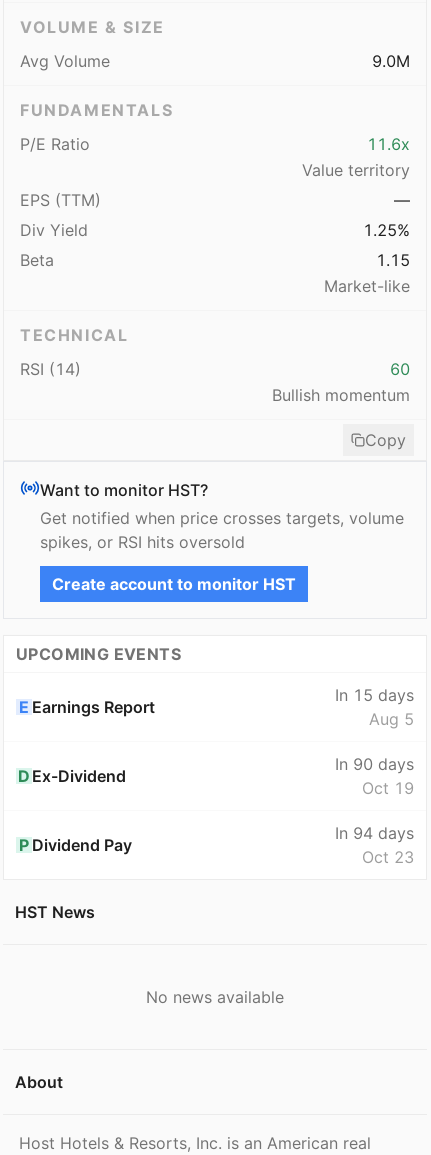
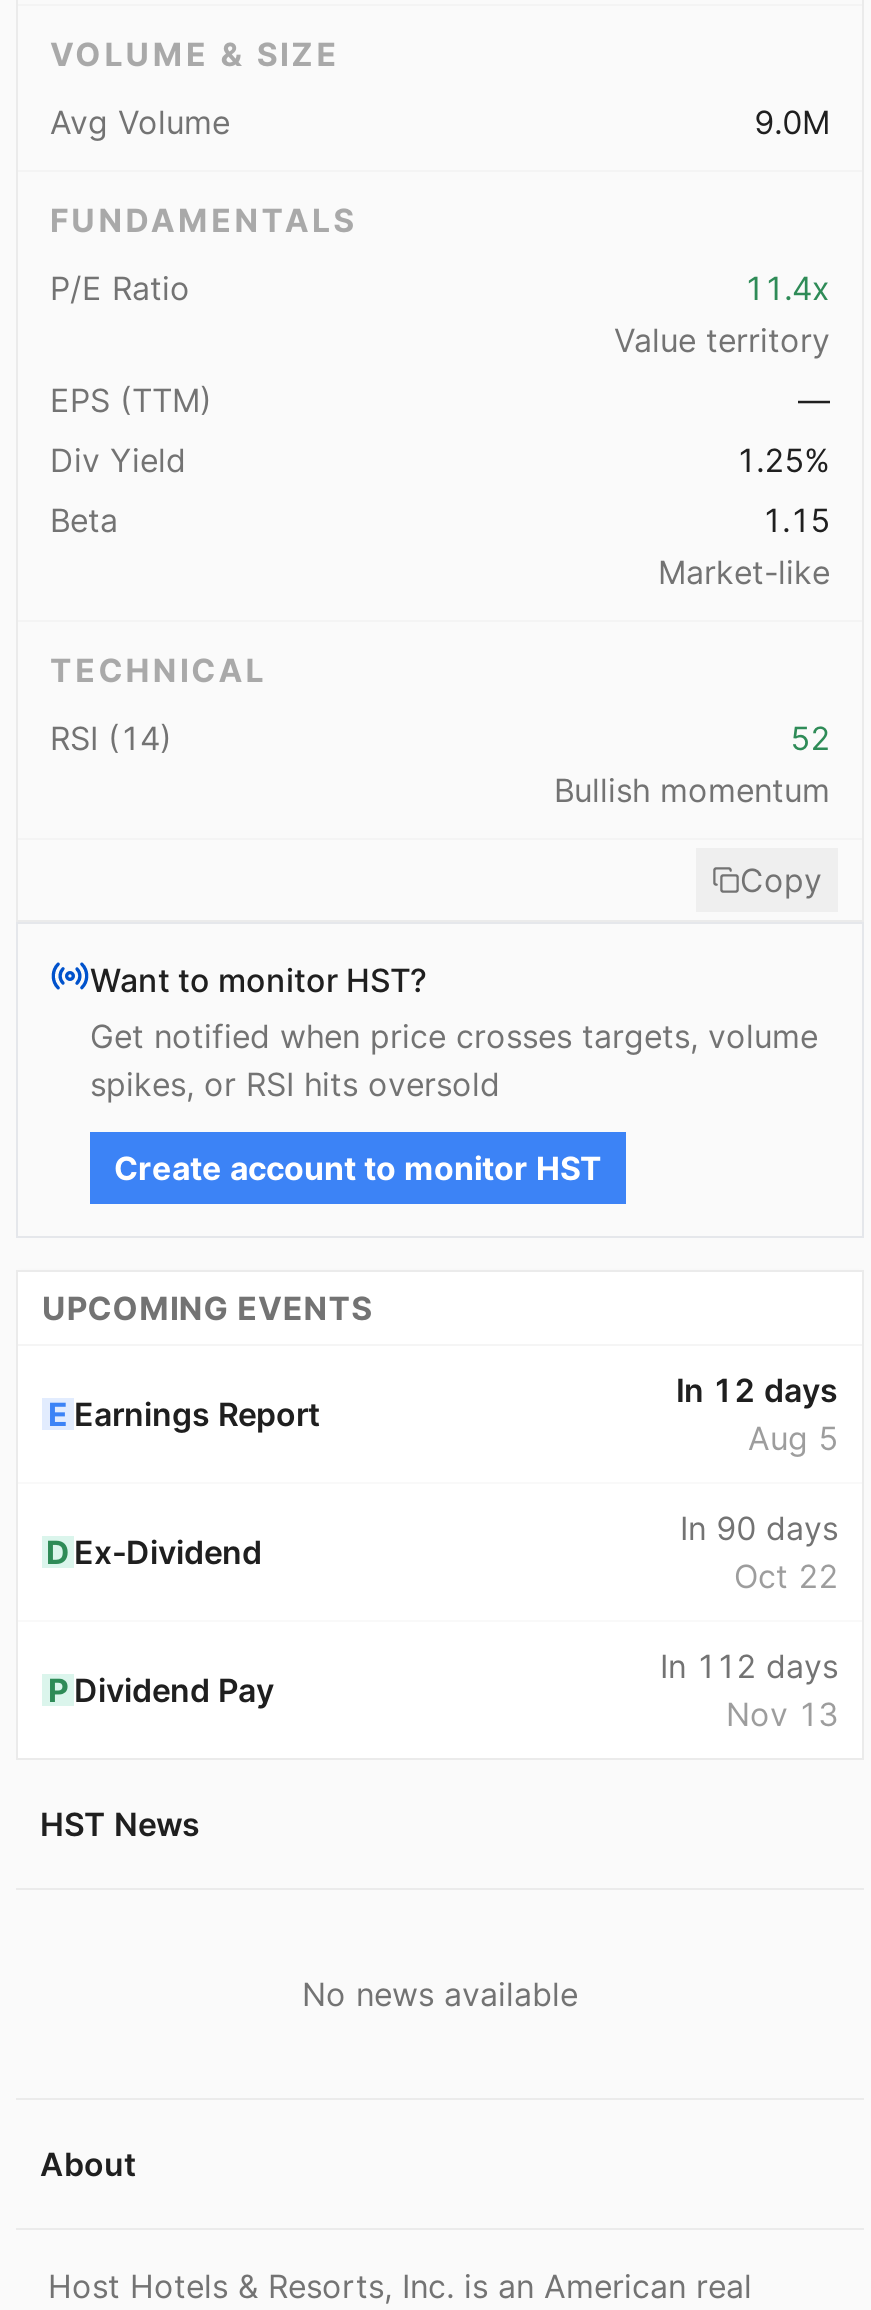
- 11.6x
+ 11.4x

- 60
+ 52

- In 15 days
+ In 12 days

- Oct 19
+ Oct 22

- In 94 days
- Oct 23
+ In 112 days
+ Nov 13
